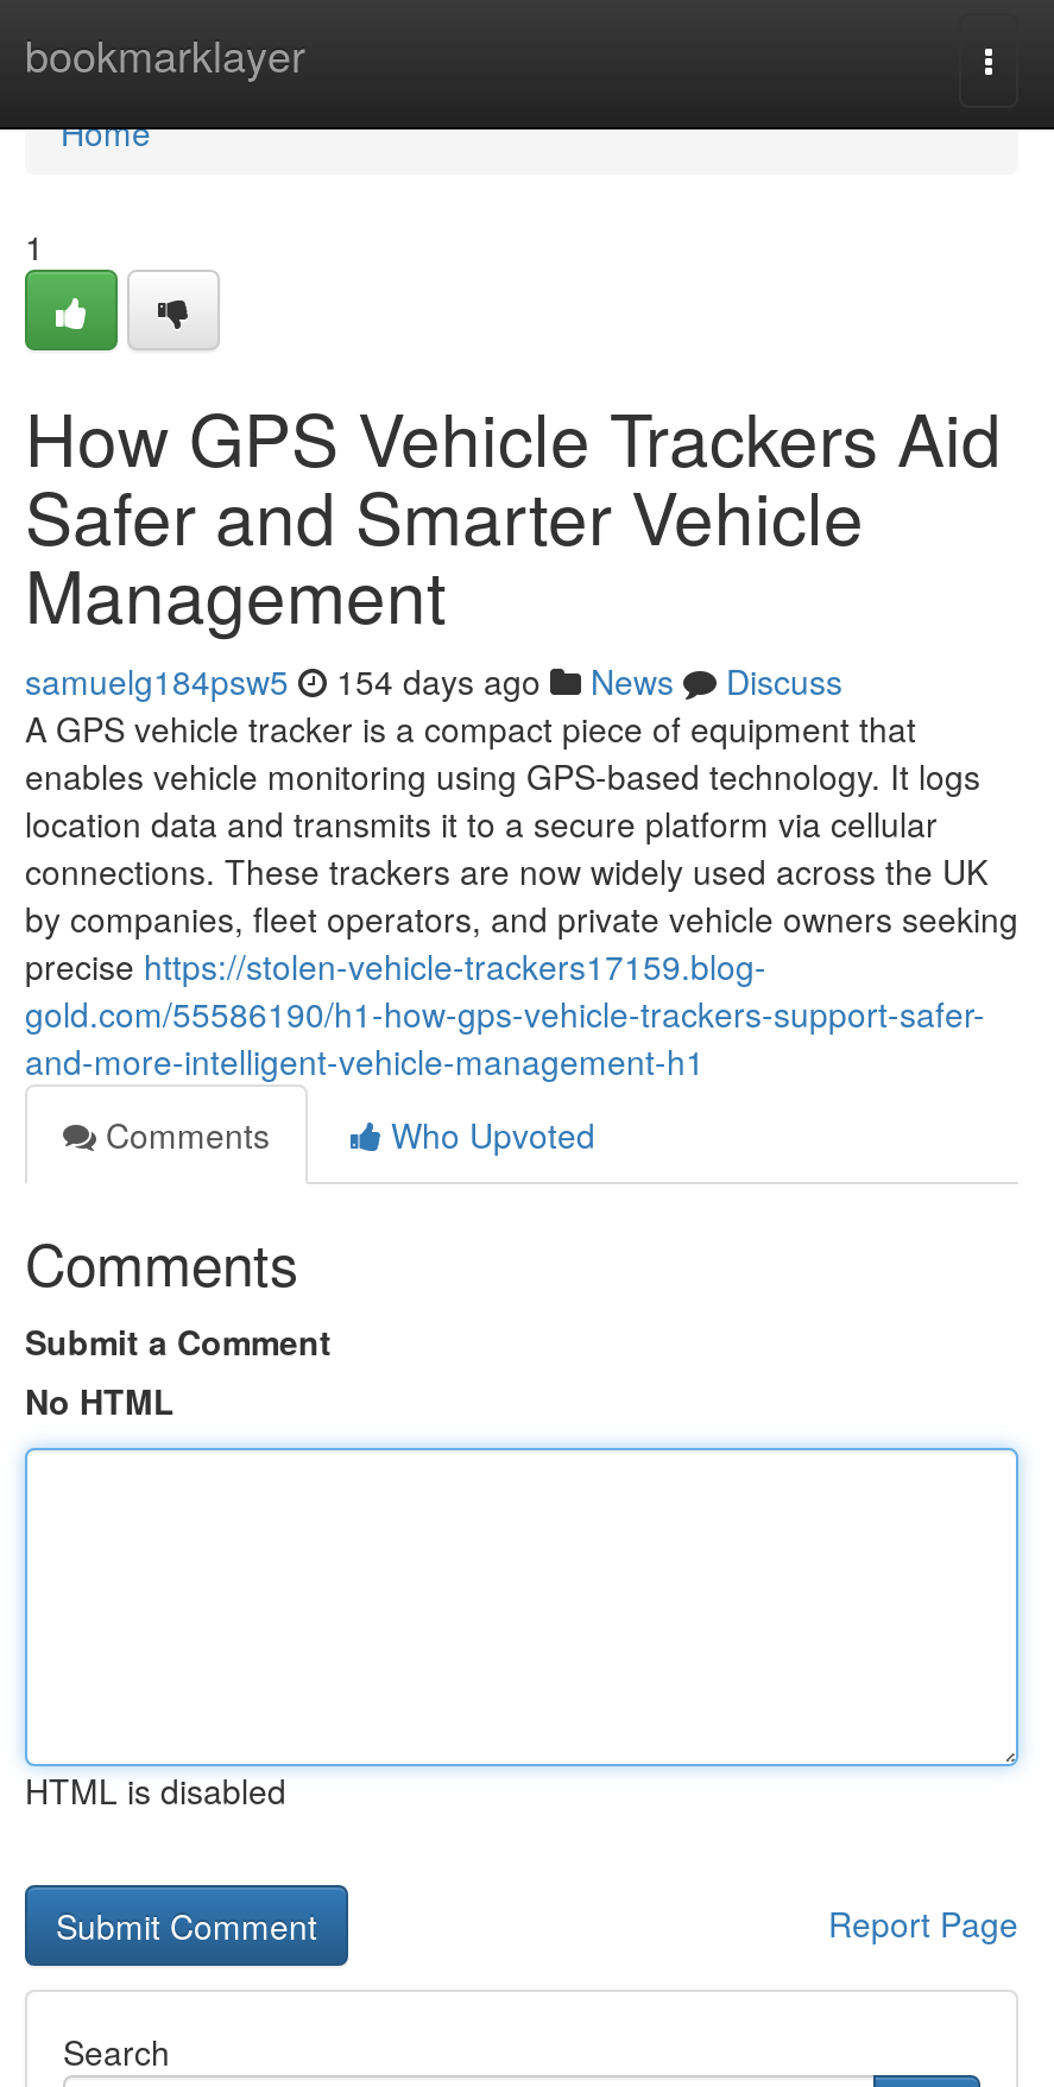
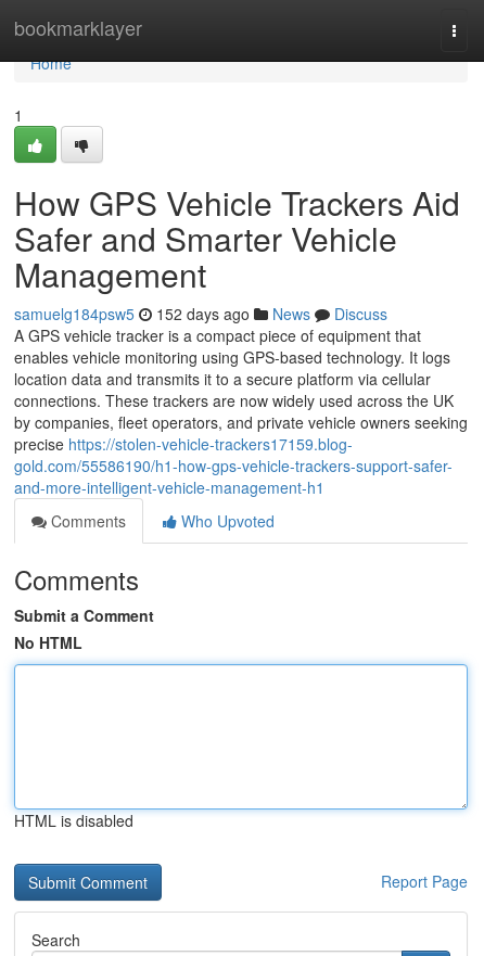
- samuelg184psw5 154 days ago News Discuss
+ samuelg184psw5 152 days ago News Discuss
